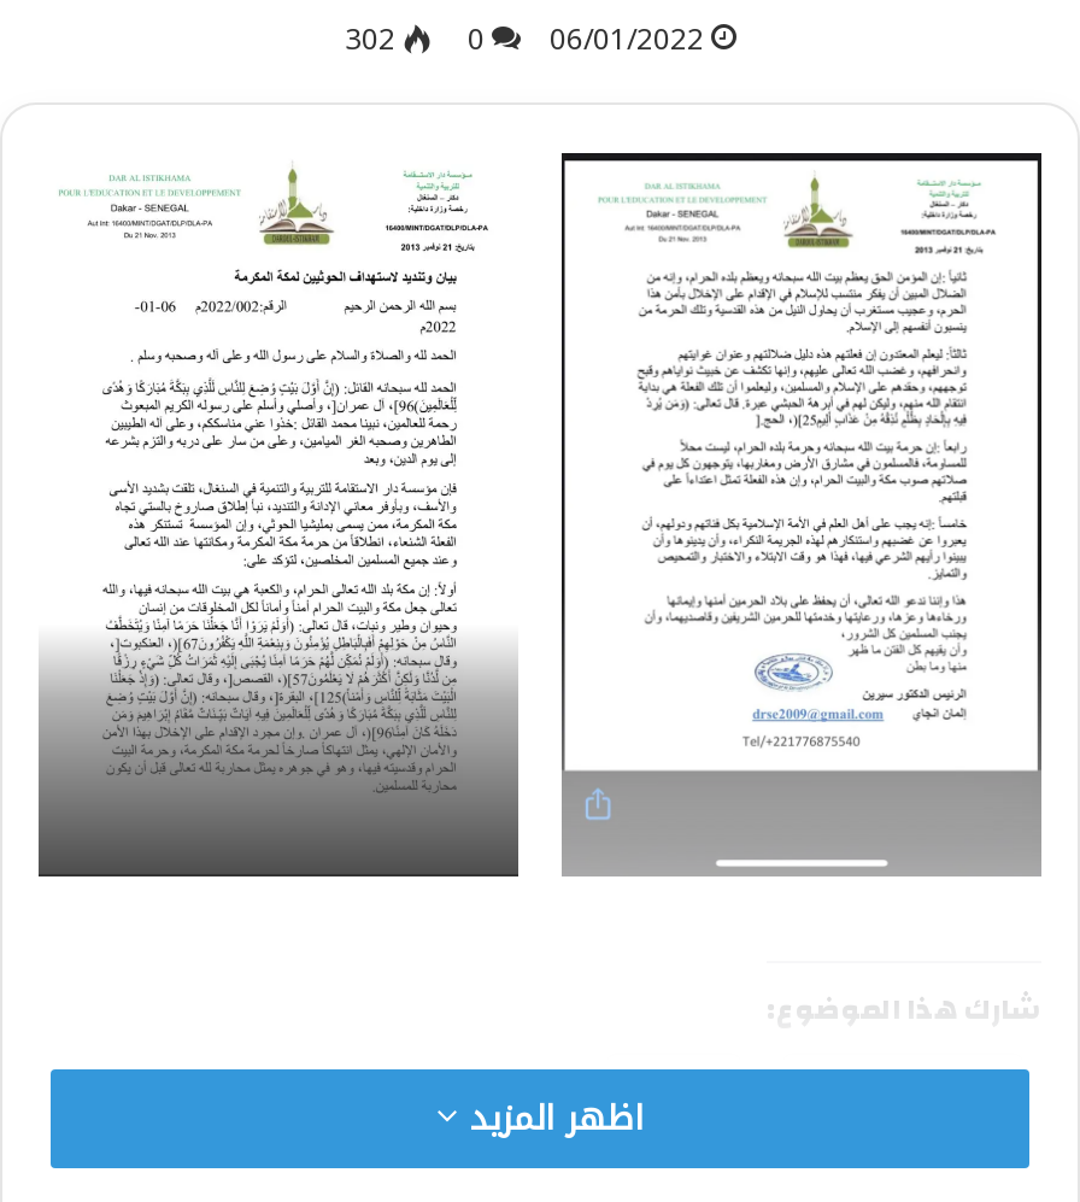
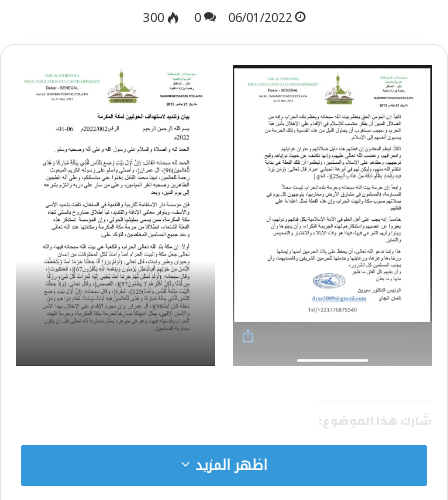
- 302 0 06/01/2022
+ 300 0 06/01/2022
